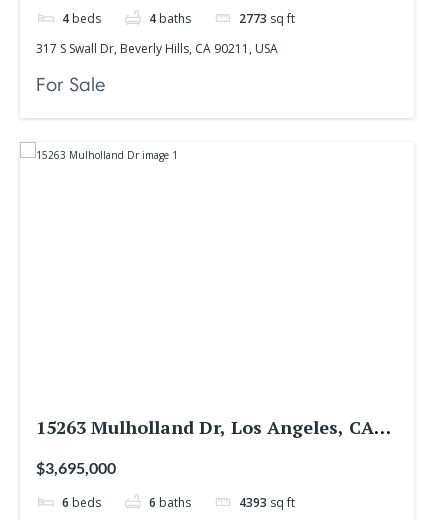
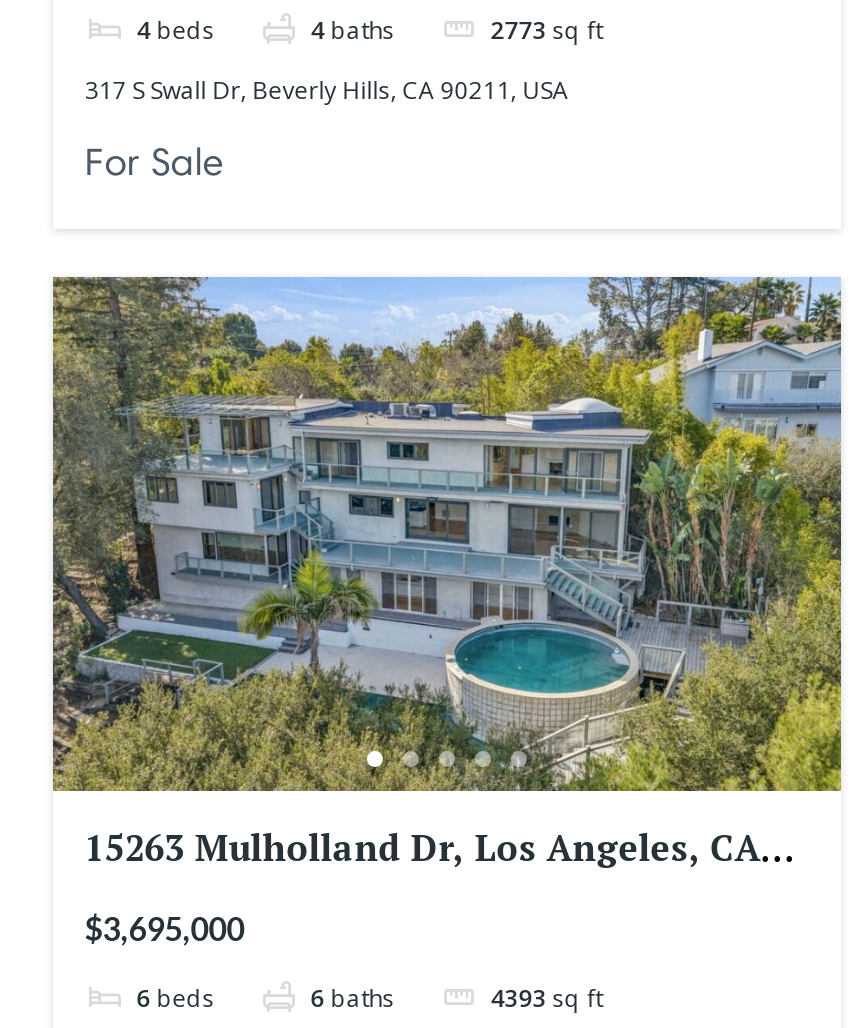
+ [image]
